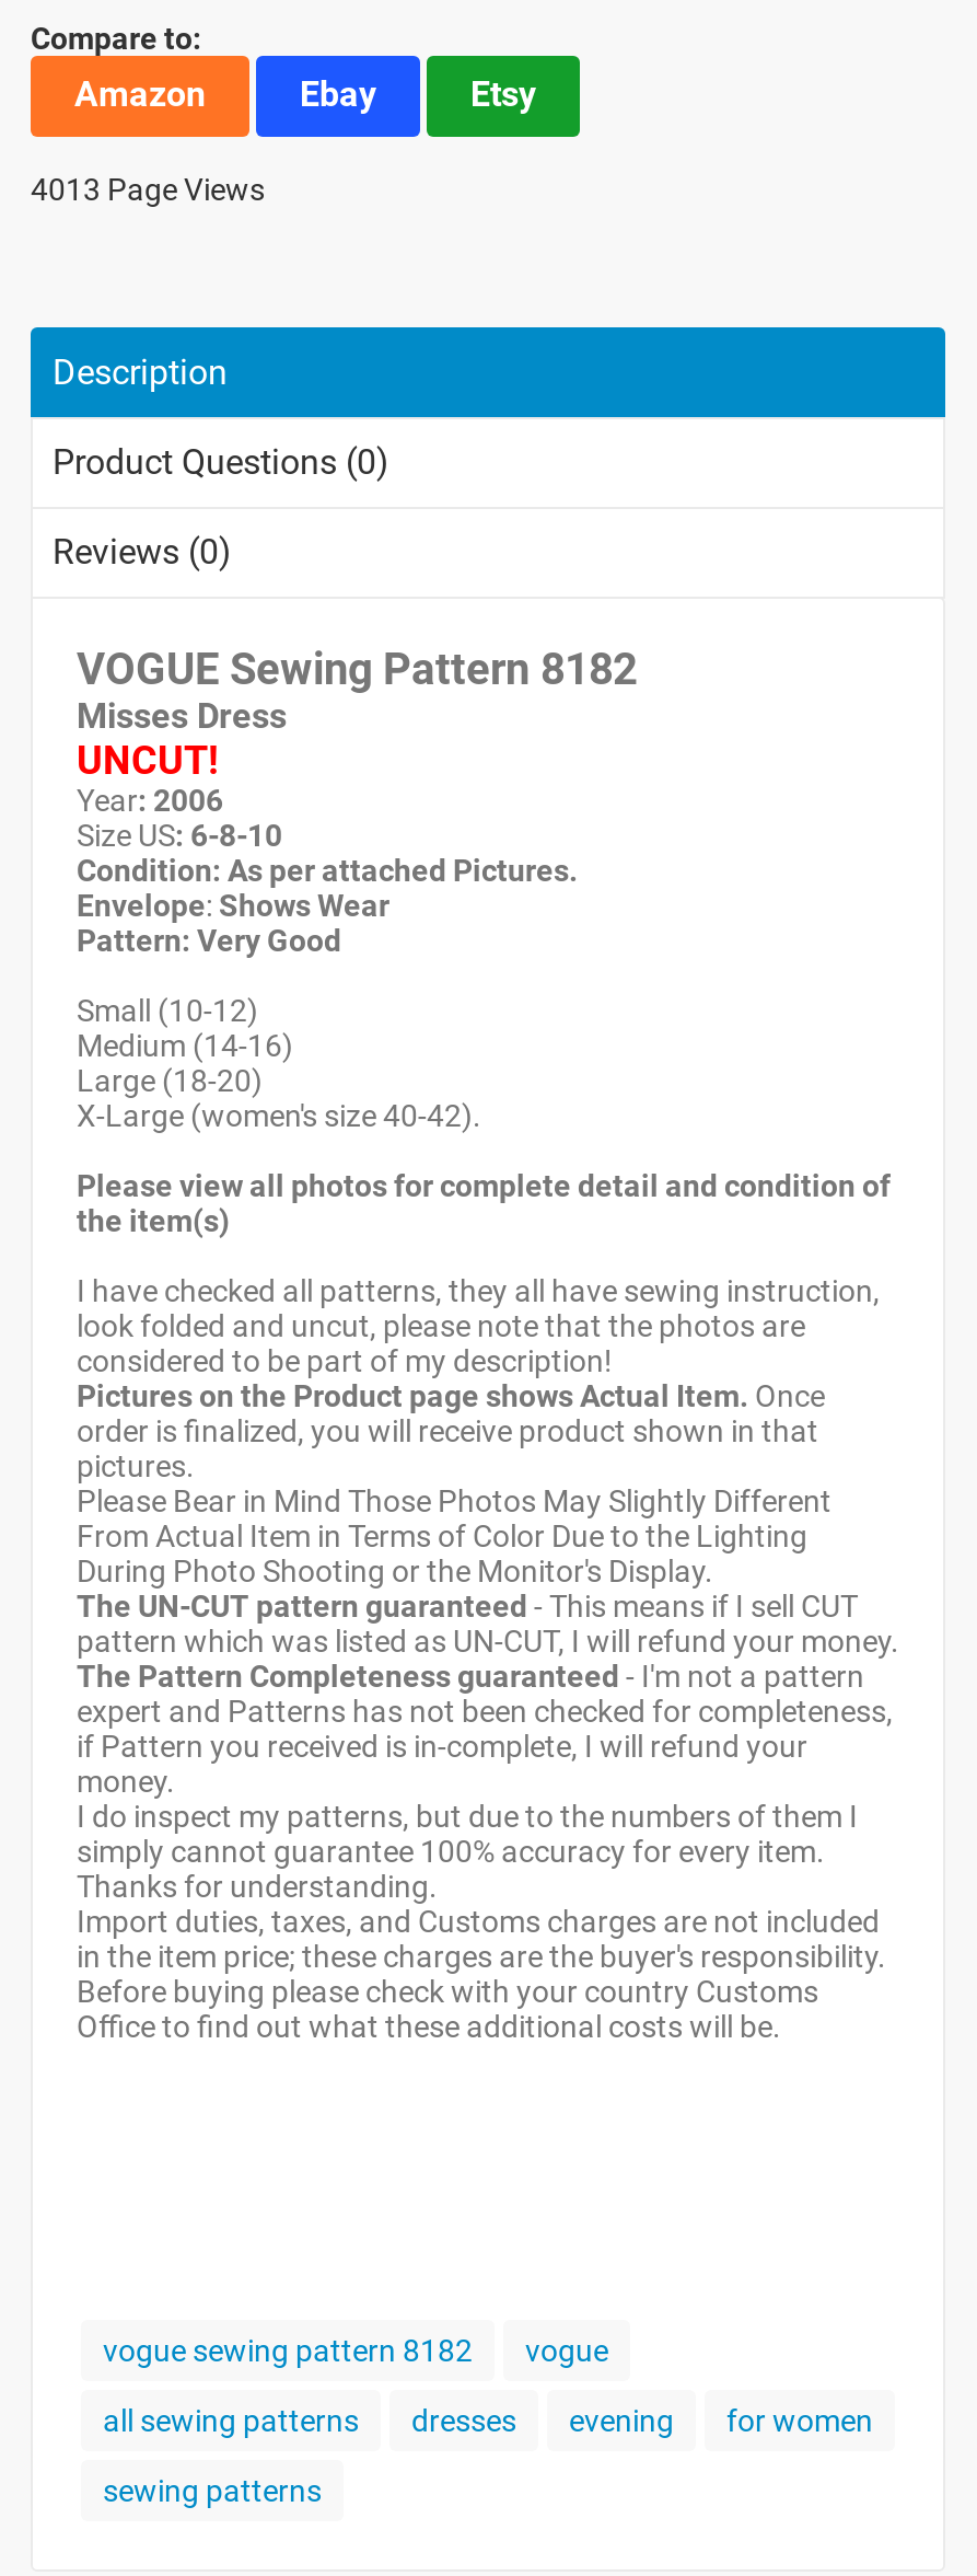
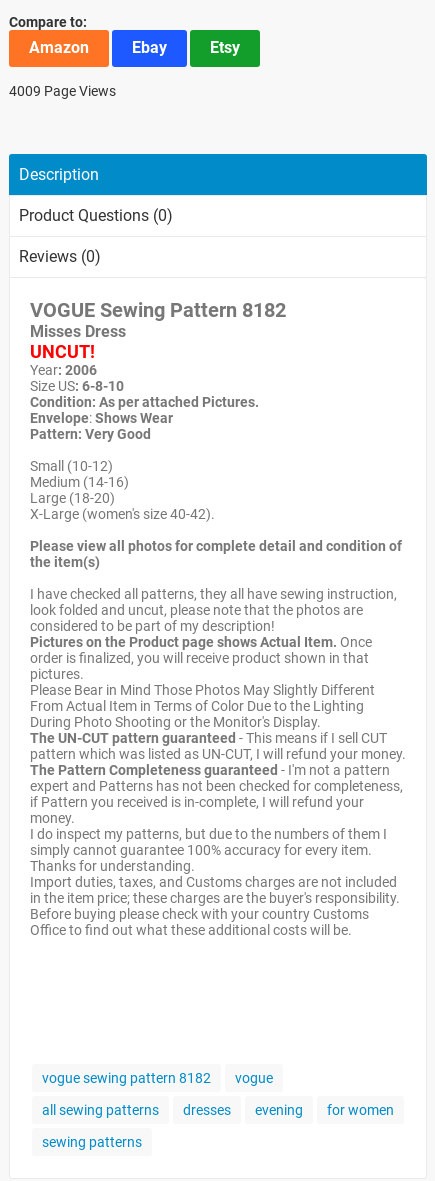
- 4013 Page Views
+ 4009 Page Views
